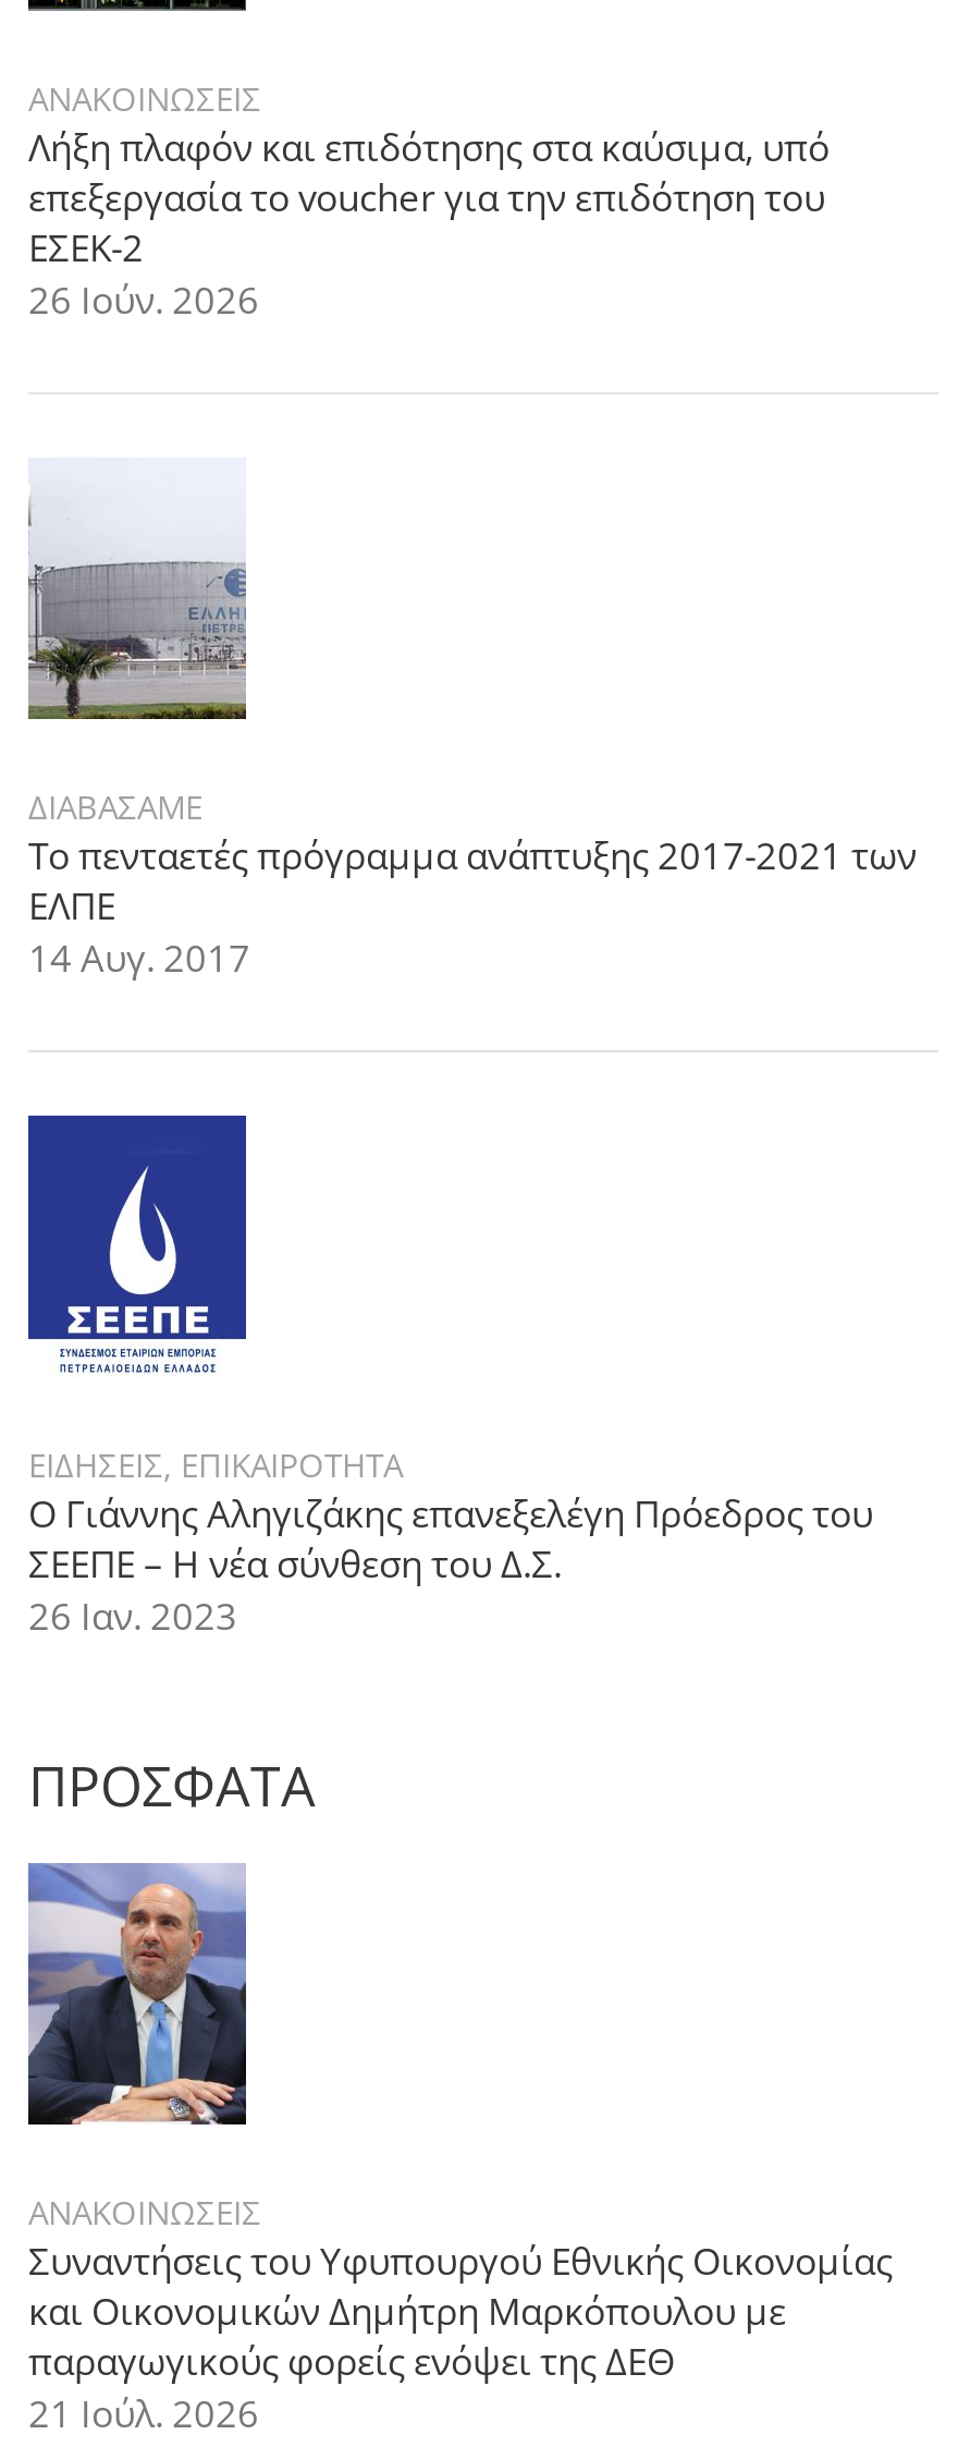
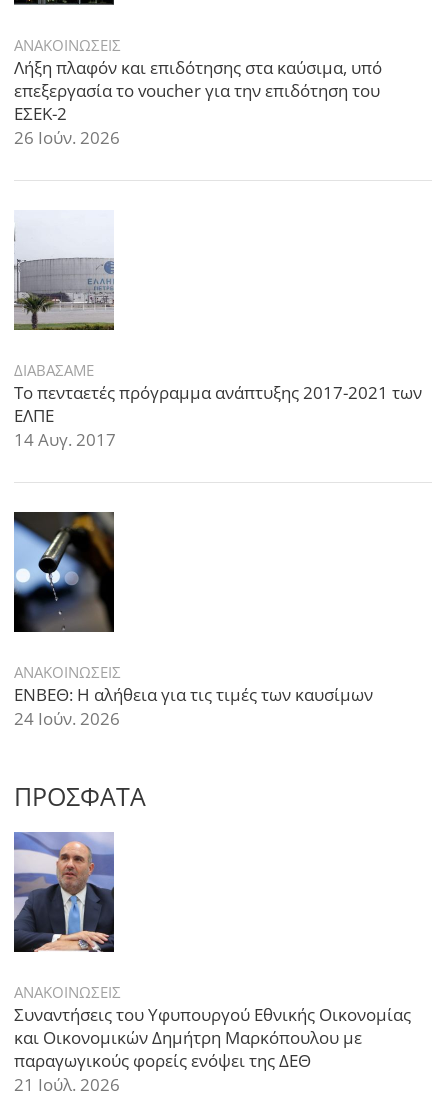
- [image]
- ΕΙΔΗΣΕΙΣ, ΕΠΙΚΑΙΡΟΤΗΤΑ
- Ο Γιάννης Αληγιζάκης επανεξελέγη Πρόεδρος του
- ΣΕΕΠΕ – Η νέα σύνθεση του Δ.Σ.
- 26 Ιαν. 2023
+ [image]
+ ΑΝΑΚΟΙΝΩΣΕΙΣ
+ ΕΝΒΕΘ: Η αλήθεια για τις τιμές των καυσίμων
+ 24 Ιούν. 2026
